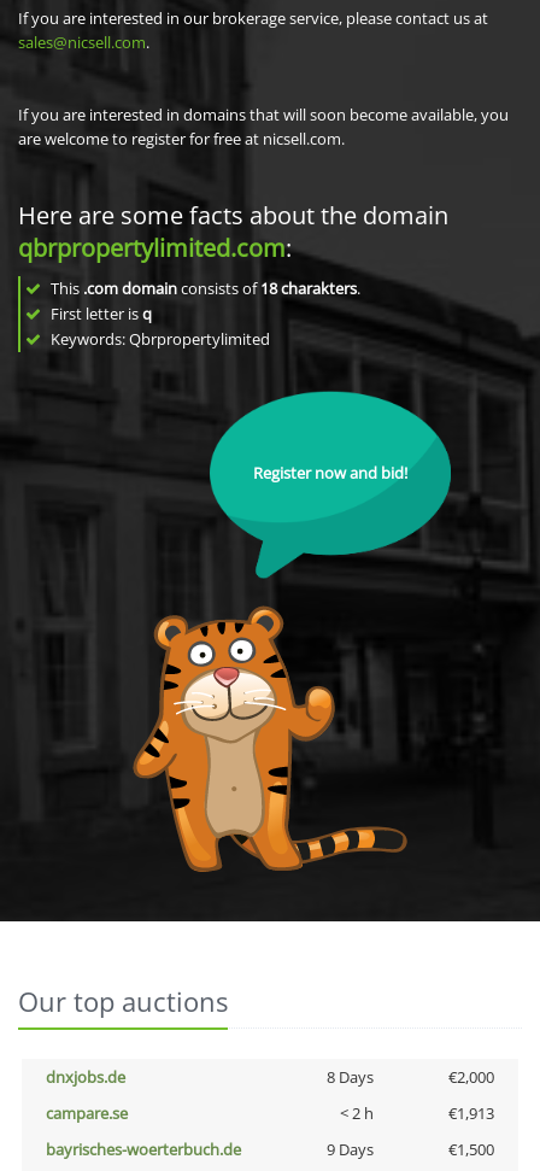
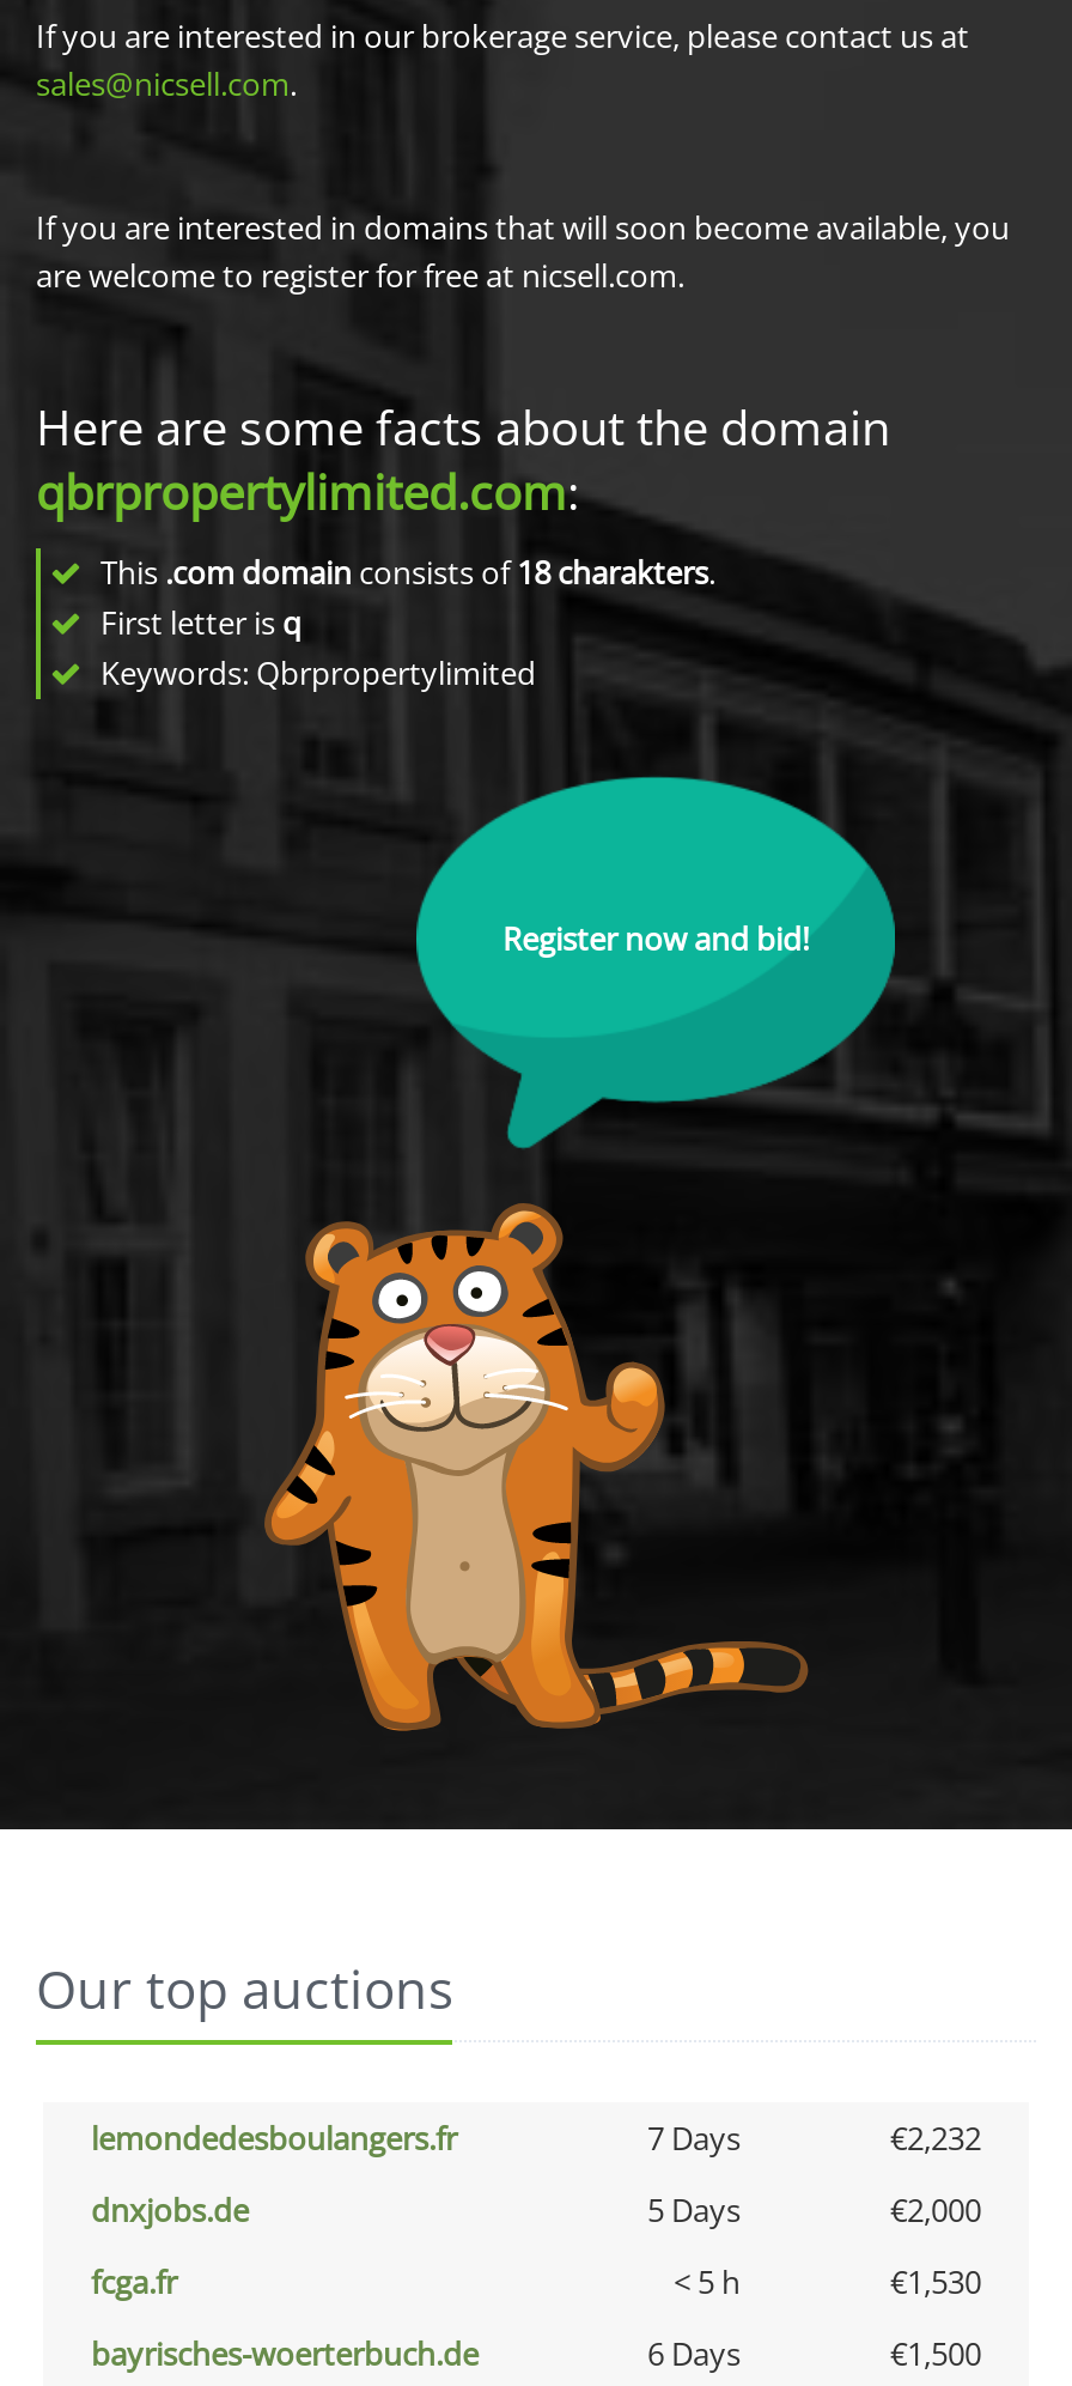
+ lemondedesboulangers.fr
+ 7 Days
+ €2,232

- 8 Days
+ 5 Days

- campare.se
- < 2 h
- €1,913
+ fcga.fr
+ < 5 h
+ €1,530

- 9 Days
+ 6 Days
